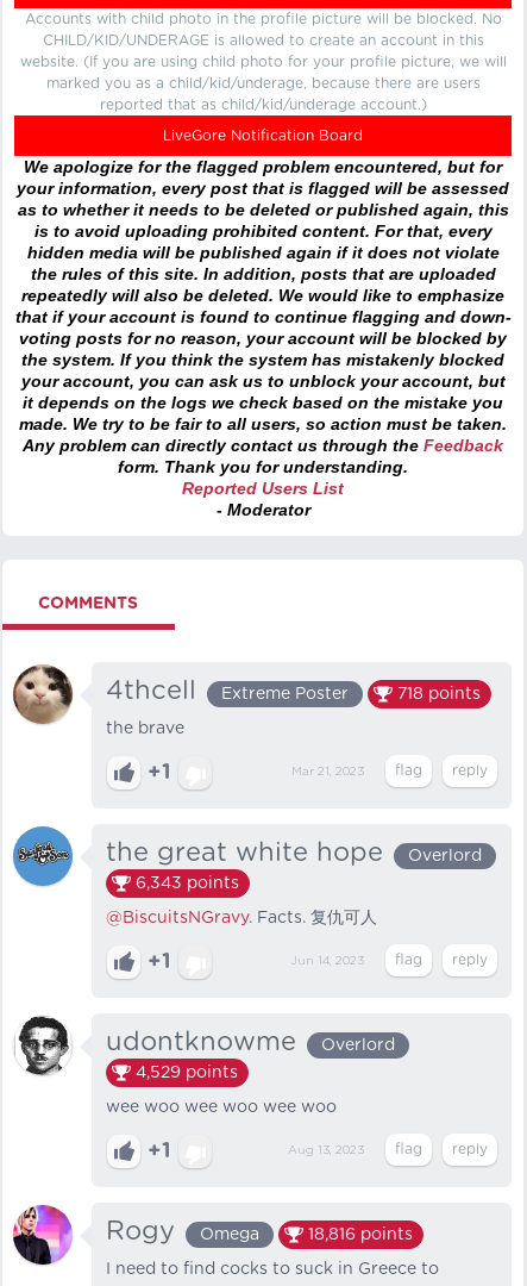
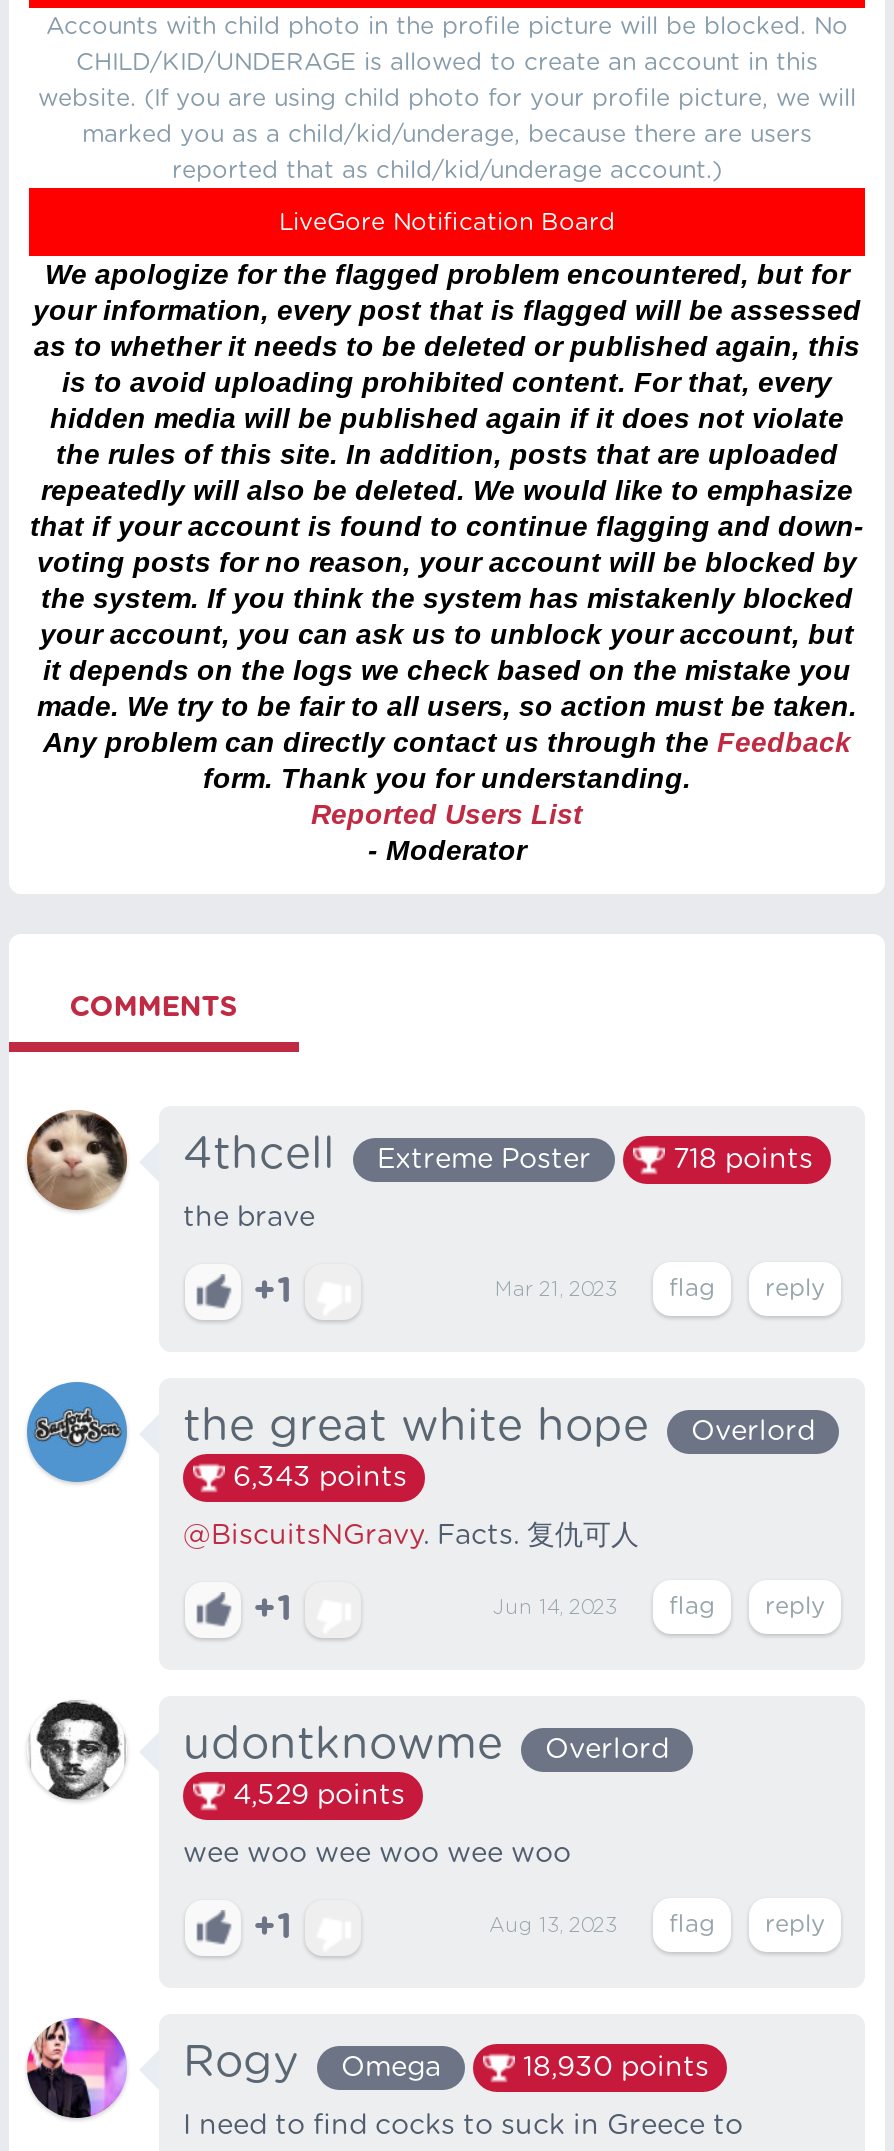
- 18,816 points
+ 18,930 points
